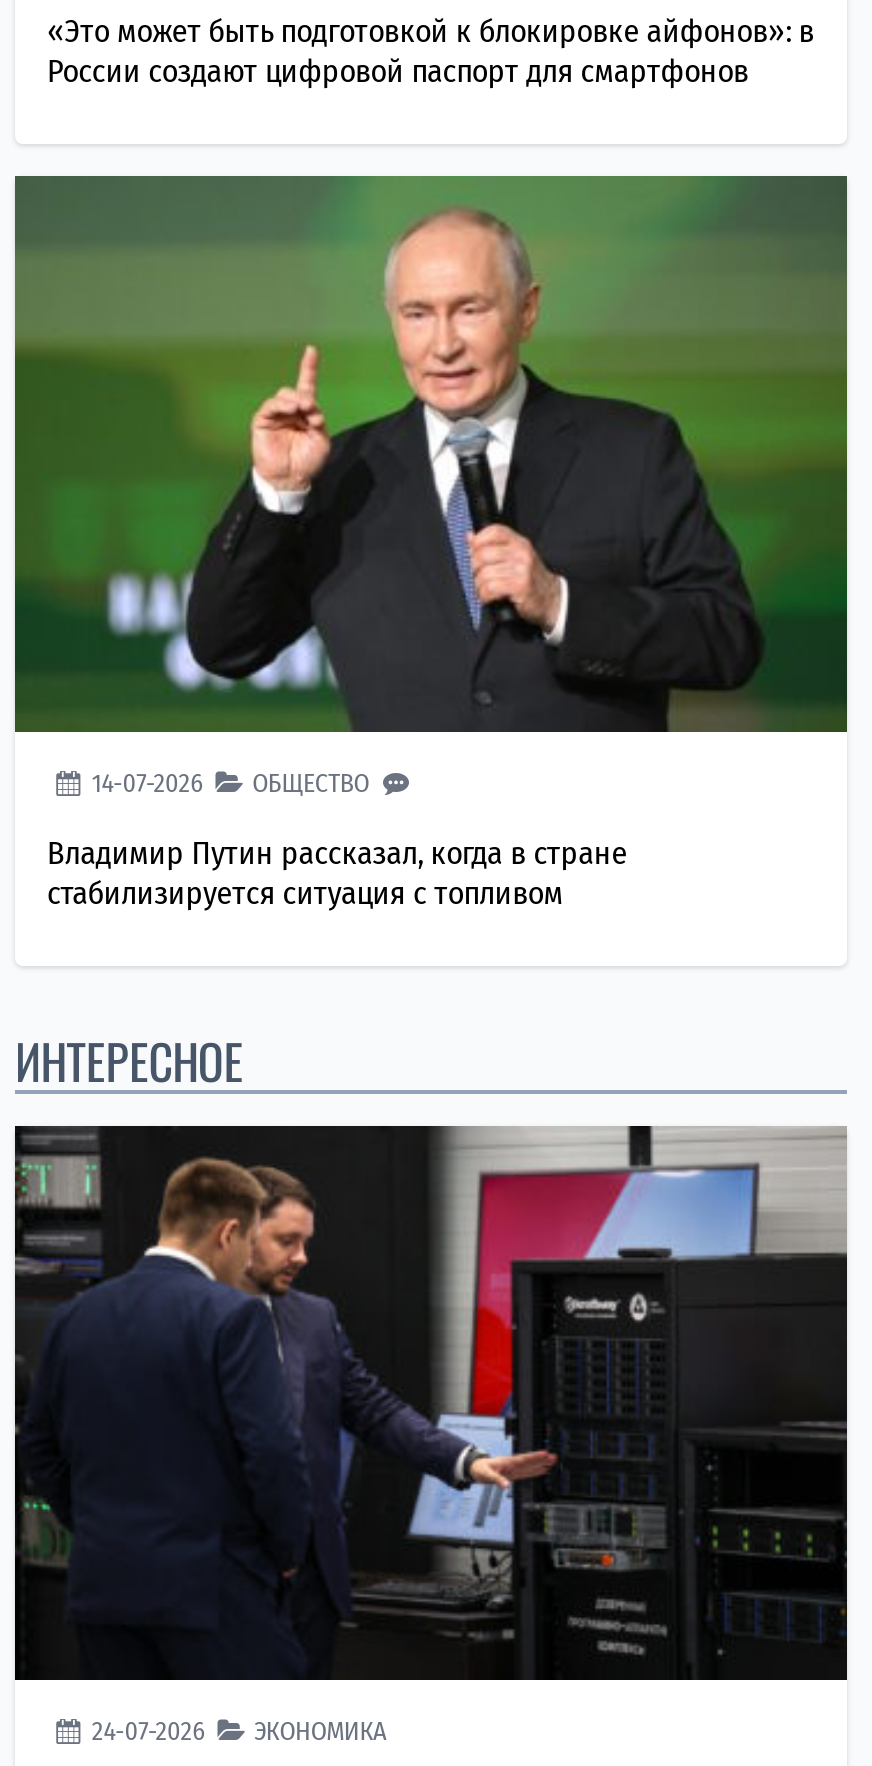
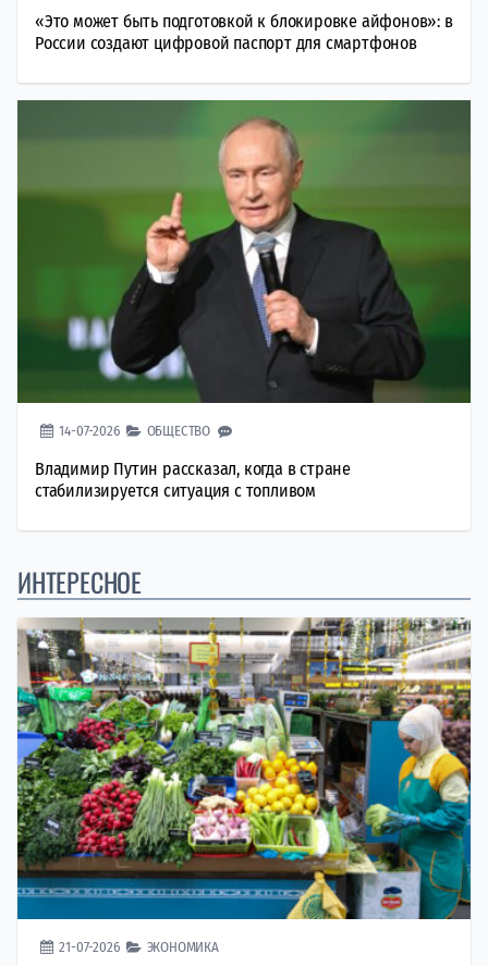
- [image]
- 24-07-2026 ЭКОНОМИКА
+ [image]
+ 21-07-2026 ЭКОНОМИКА
